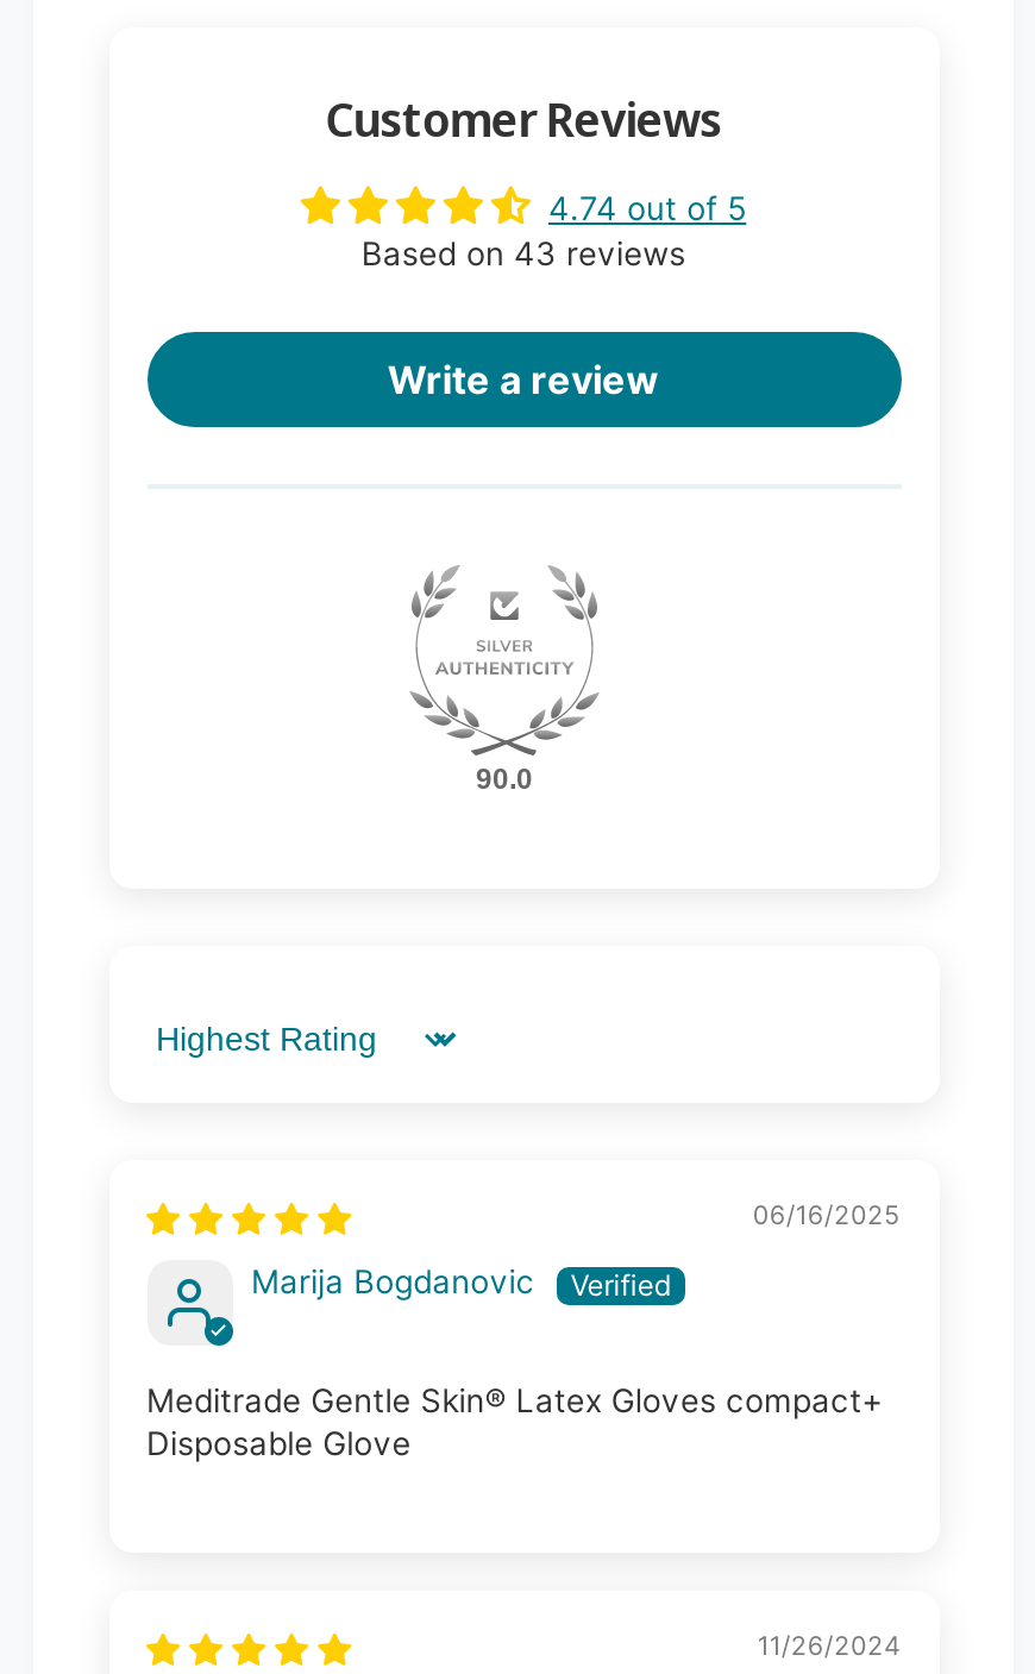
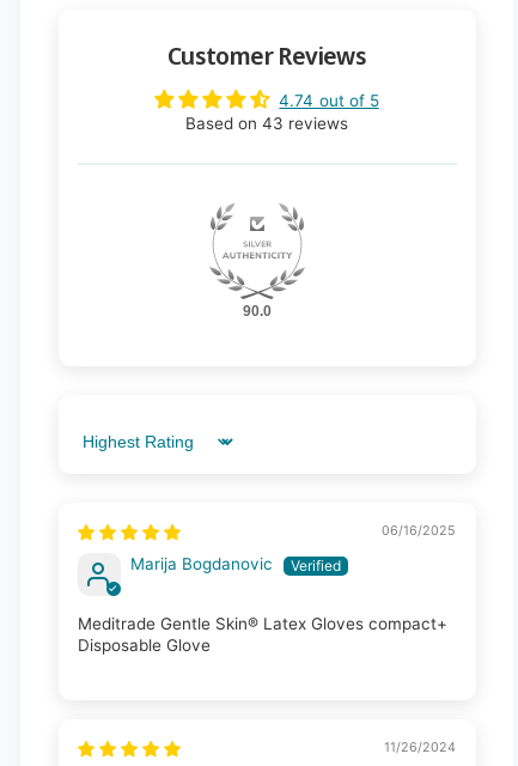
- Write a review
